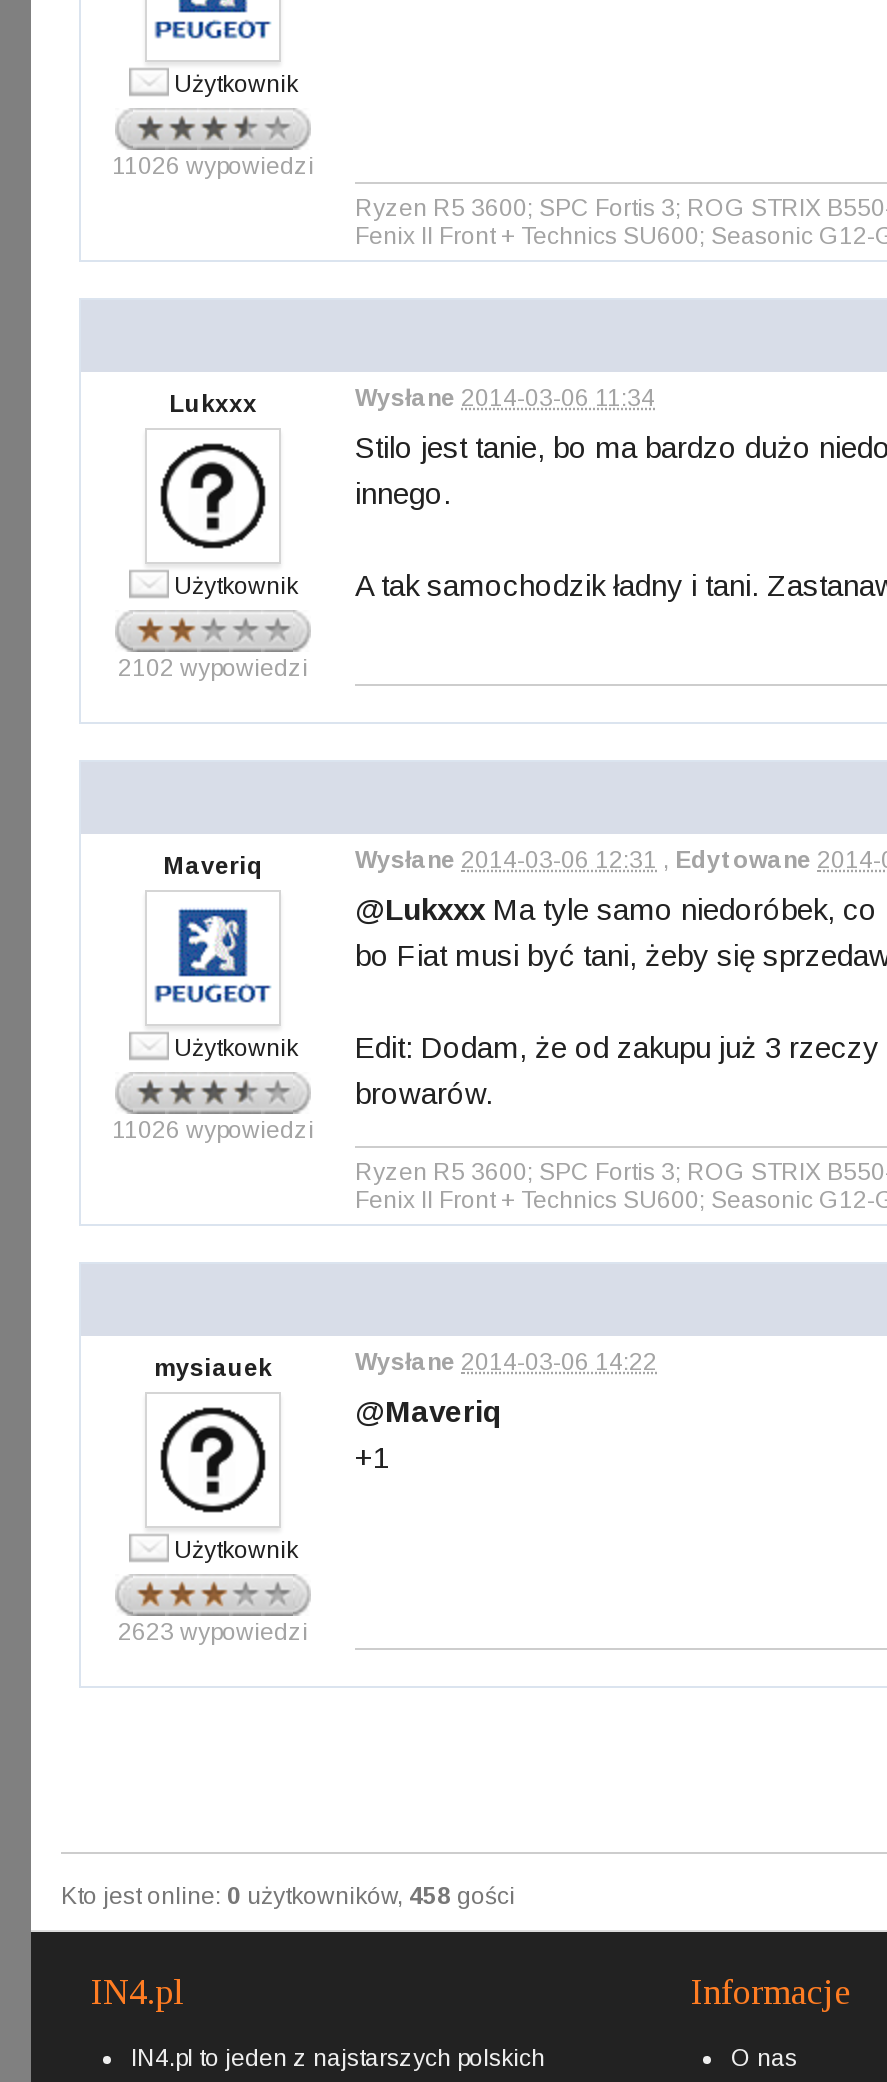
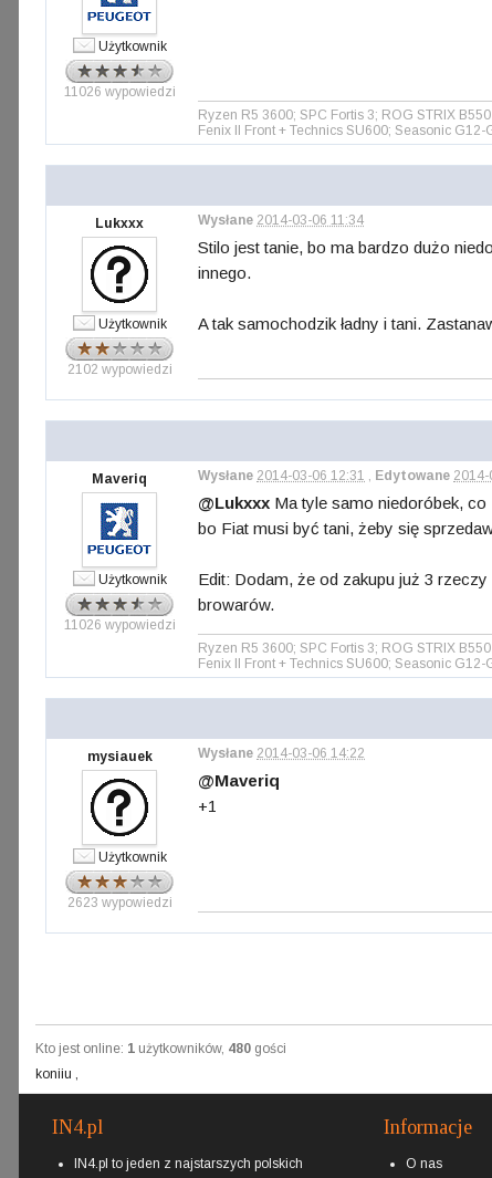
- Kto jest online: 0 użytkowników, 458 gości
+ Kto jest online: 1 użytkowników, 480 gości
+ koniiu,
